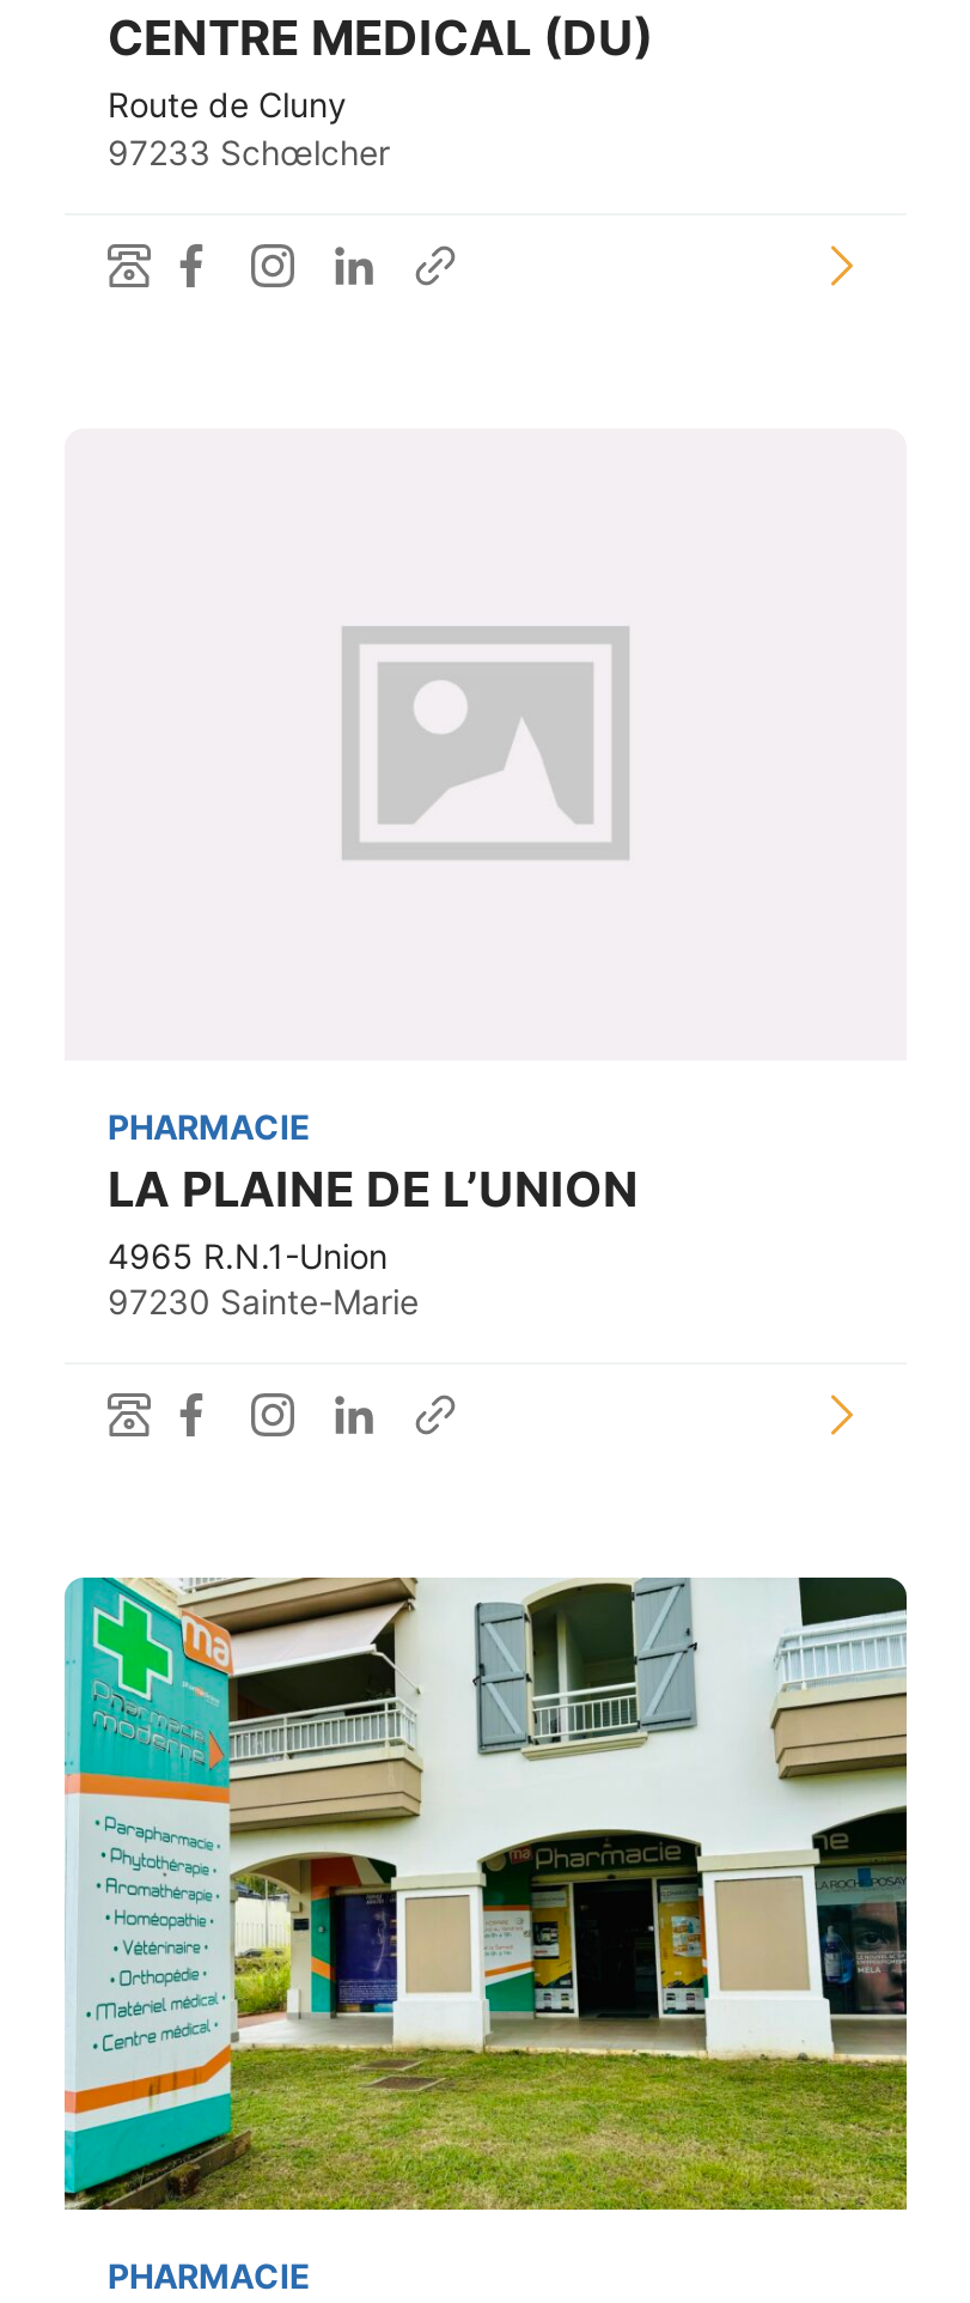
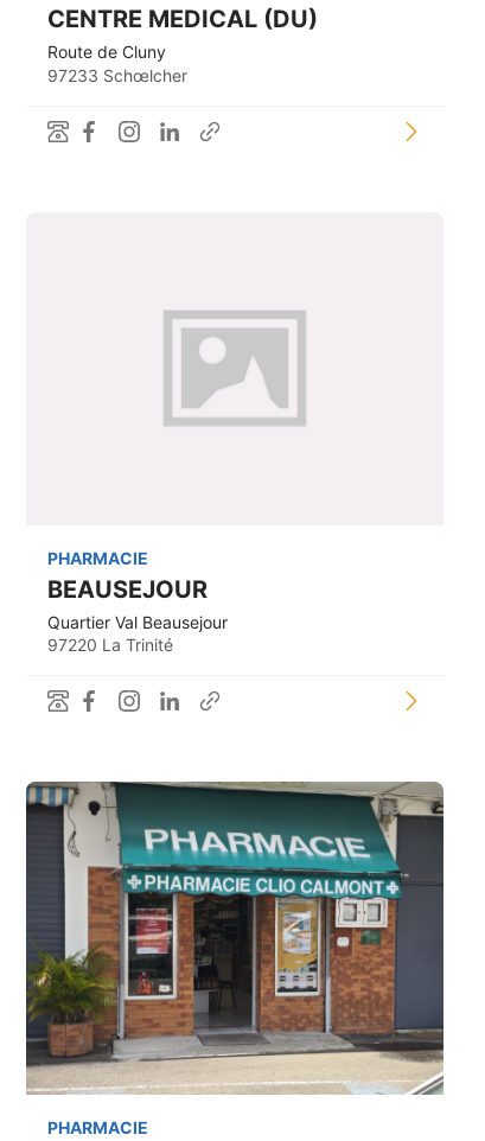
- LA PLAINE DE L’UNION
- 4965 R.N.1-Union
- 97230 Sainte-Marie
+ BEAUSEJOUR
+ Quartier Val Beausejour
+ 97220 La Trinité

- [image]
+ [image]
